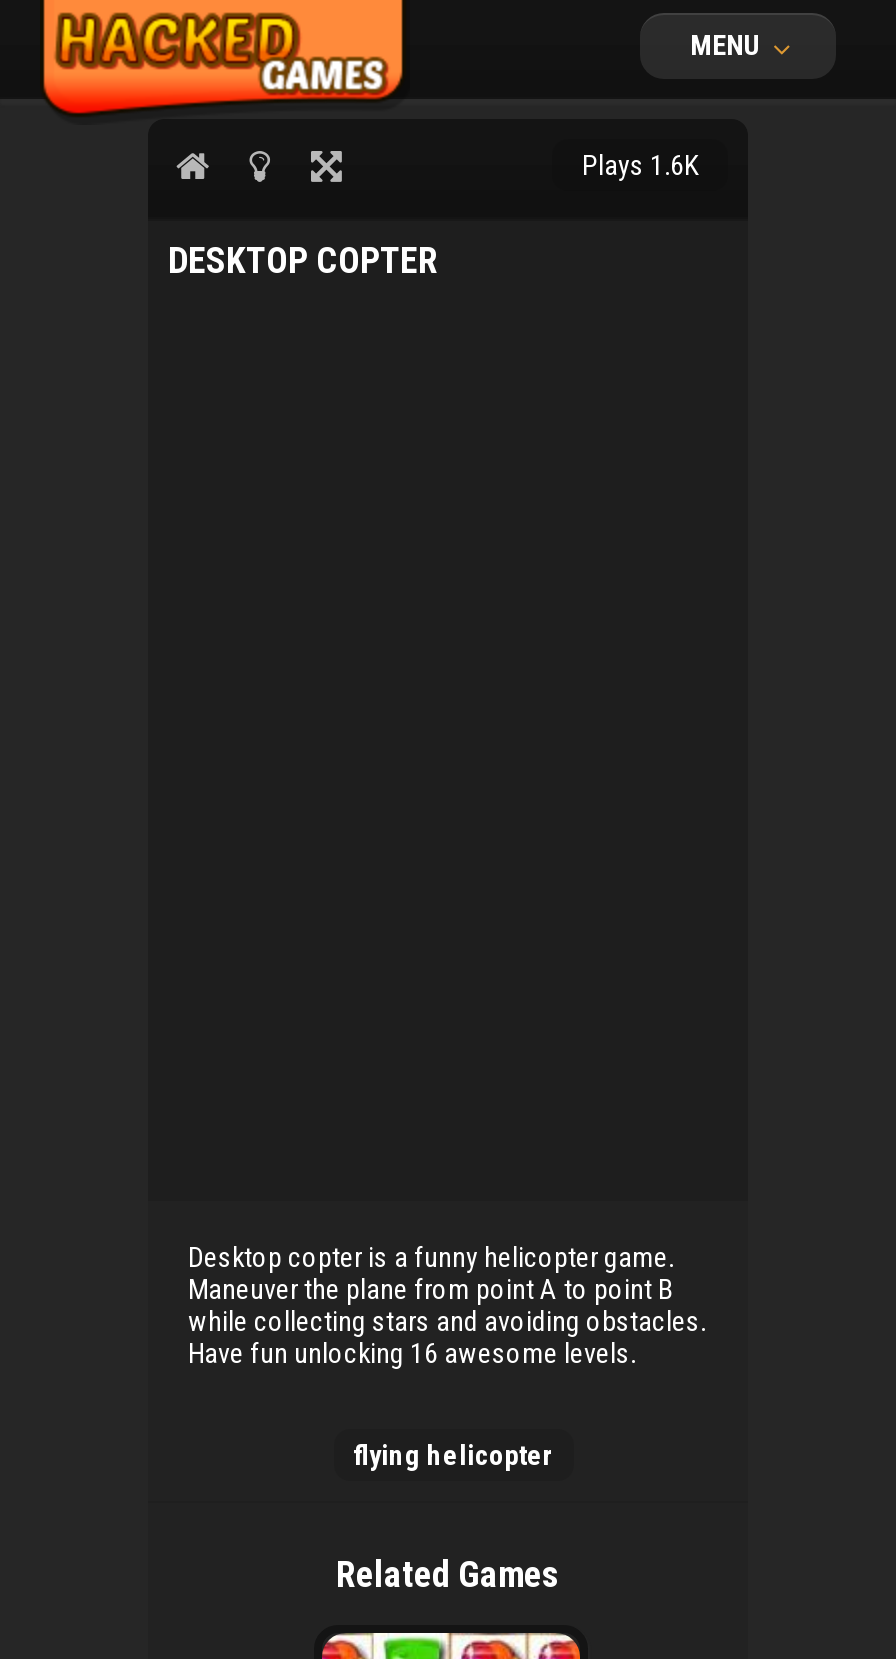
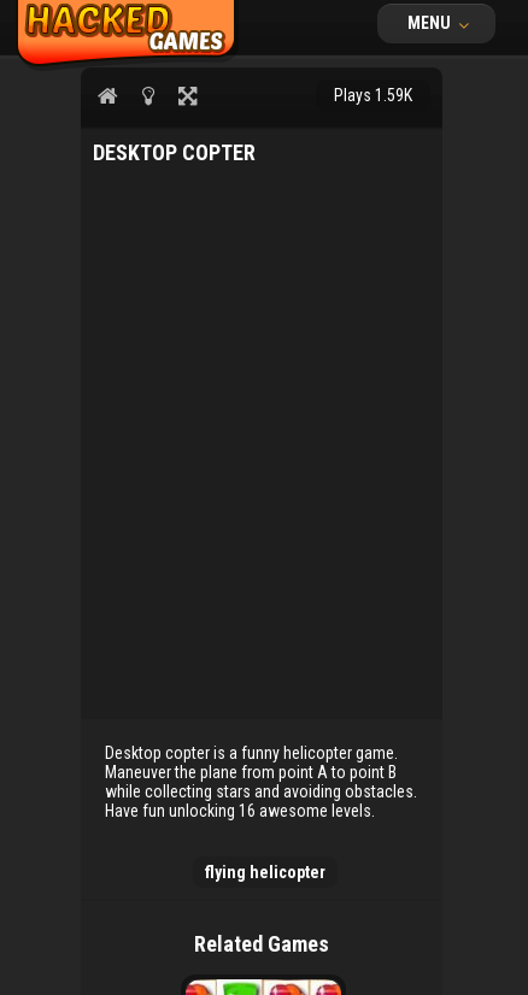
- Plays 1.6K
+ Plays 1.59K
